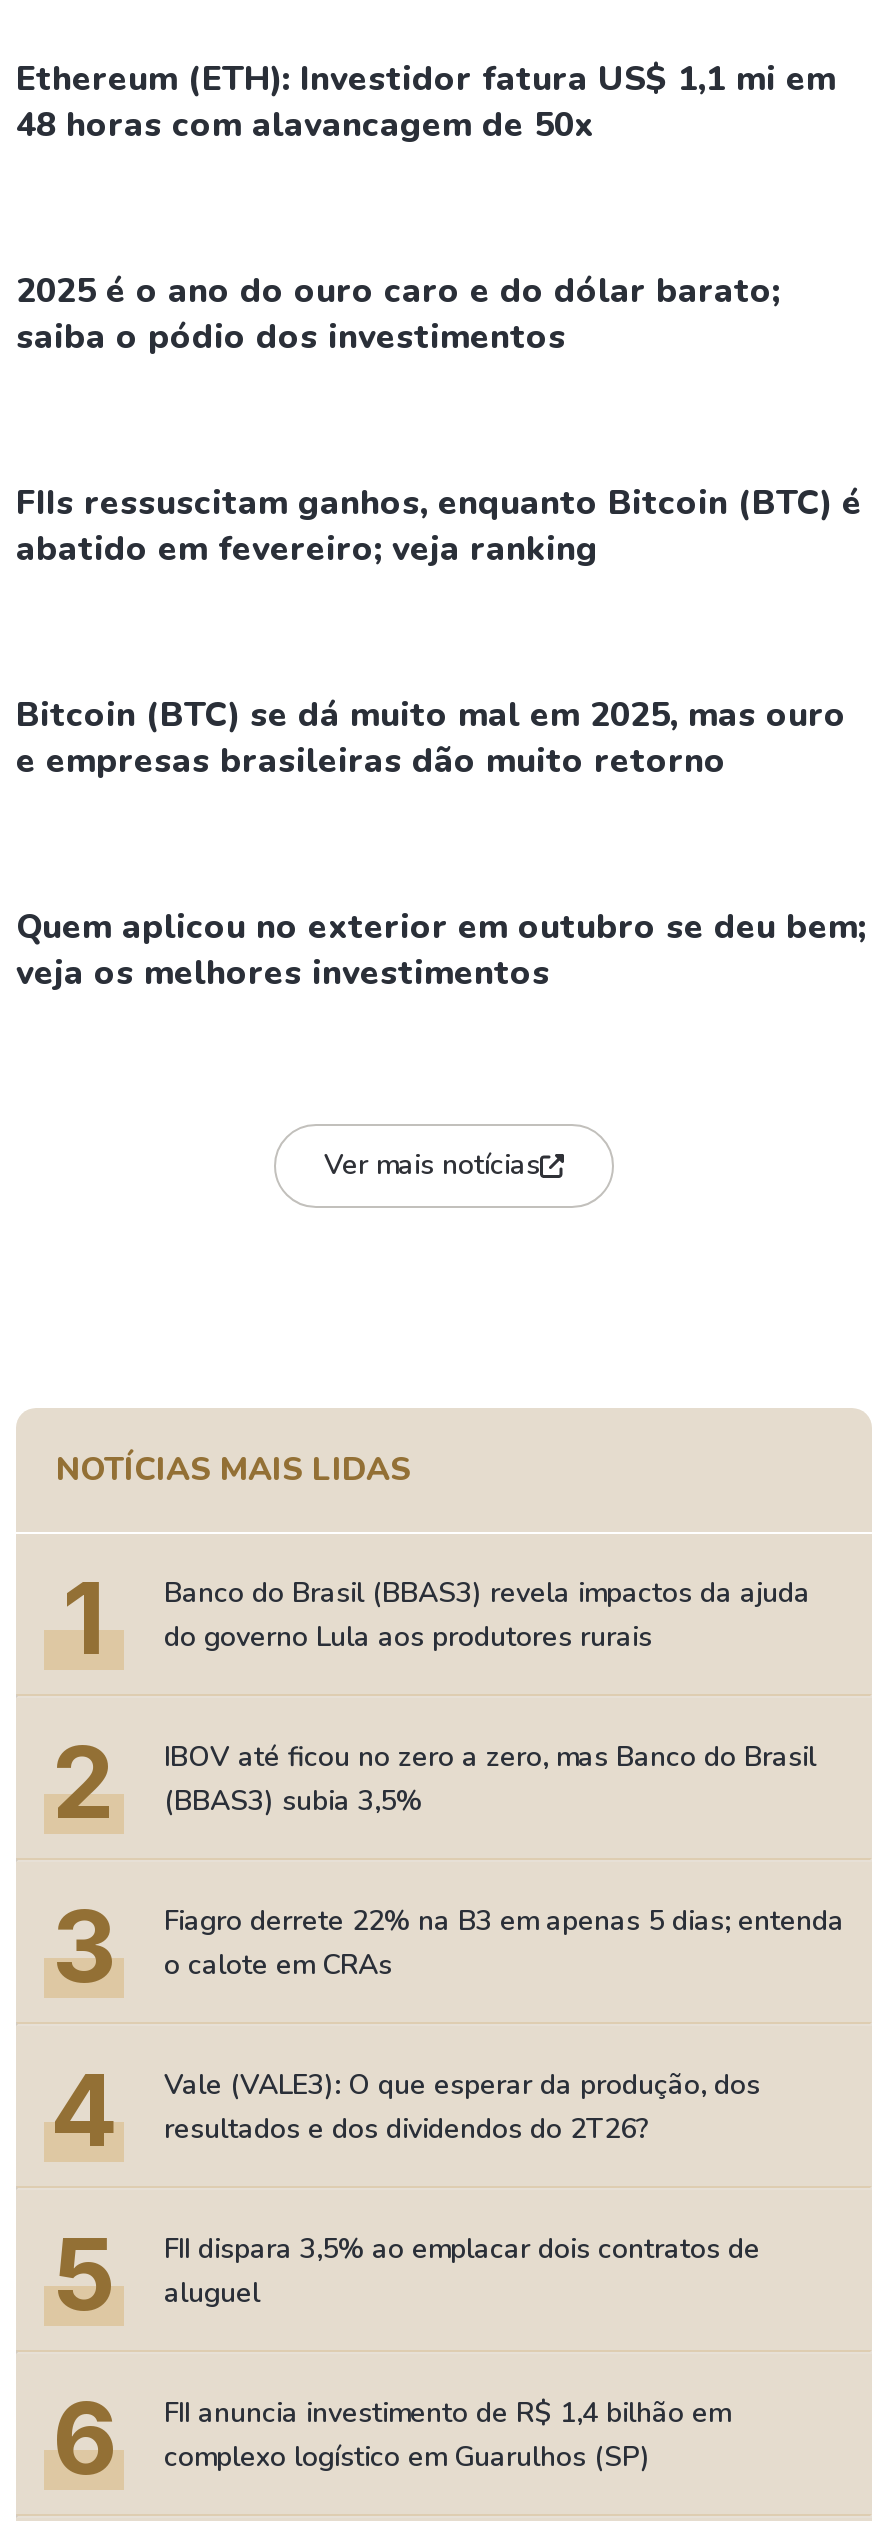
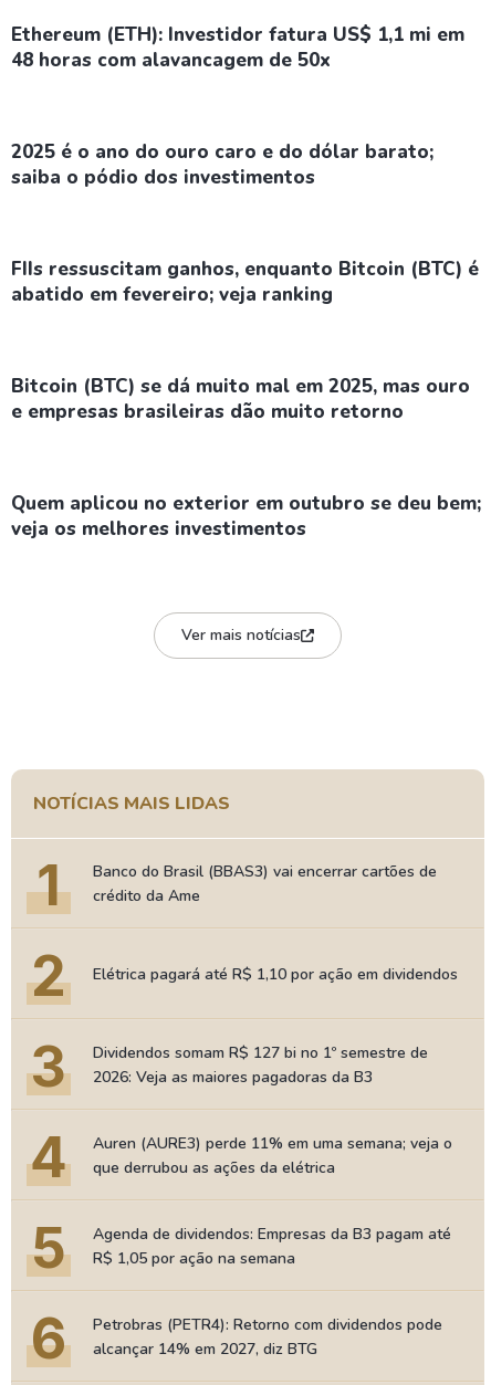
- Banco do Brasil (BBAS3) revela impactos da ajuda
- do governo Lula aos produtores rurais
+ Banco do Brasil (BBAS3) vai encerrar cartões de
+ crédito da Ame

- IBOV até ficou no zero a zero, mas Banco do Brasil
- (BBAS3) subia 3,5%
+ Elétrica pagará até R$ 1,10 por ação em dividendos

- Fiagro derrete 22% na B3 em apenas 5 dias; entenda
- o calote em CRAs
+ Dividendos somam R$ 127 bi no 1º semestre de
+ 2026: Veja as maiores pagadoras da B3

- Vale (VALE3): O que esperar da produção, dos
- resultados e dos dividendos do 2T26?
+ Auren (AURE3) perde 11% em uma semana; veja o
+ que derrubou as ações da elétrica

- FII dispara 3,5% ao emplacar dois contratos de
- aluguel
+ Agenda de dividendos: Empresas da B3 pagam até
+ R$ 1,05 por ação na semana

- FII anuncia investimento de R$ 1,4 bilhão em
- complexo logístico em Guarulhos (SP)
+ Petrobras (PETR4): Retorno com dividendos pode
+ alcançar 14% em 2027, diz BTG
